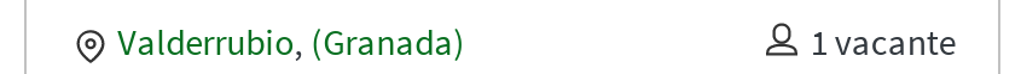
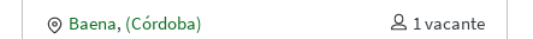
- Valderrubio, (Granada)
+ Baena, (Córdoba)
